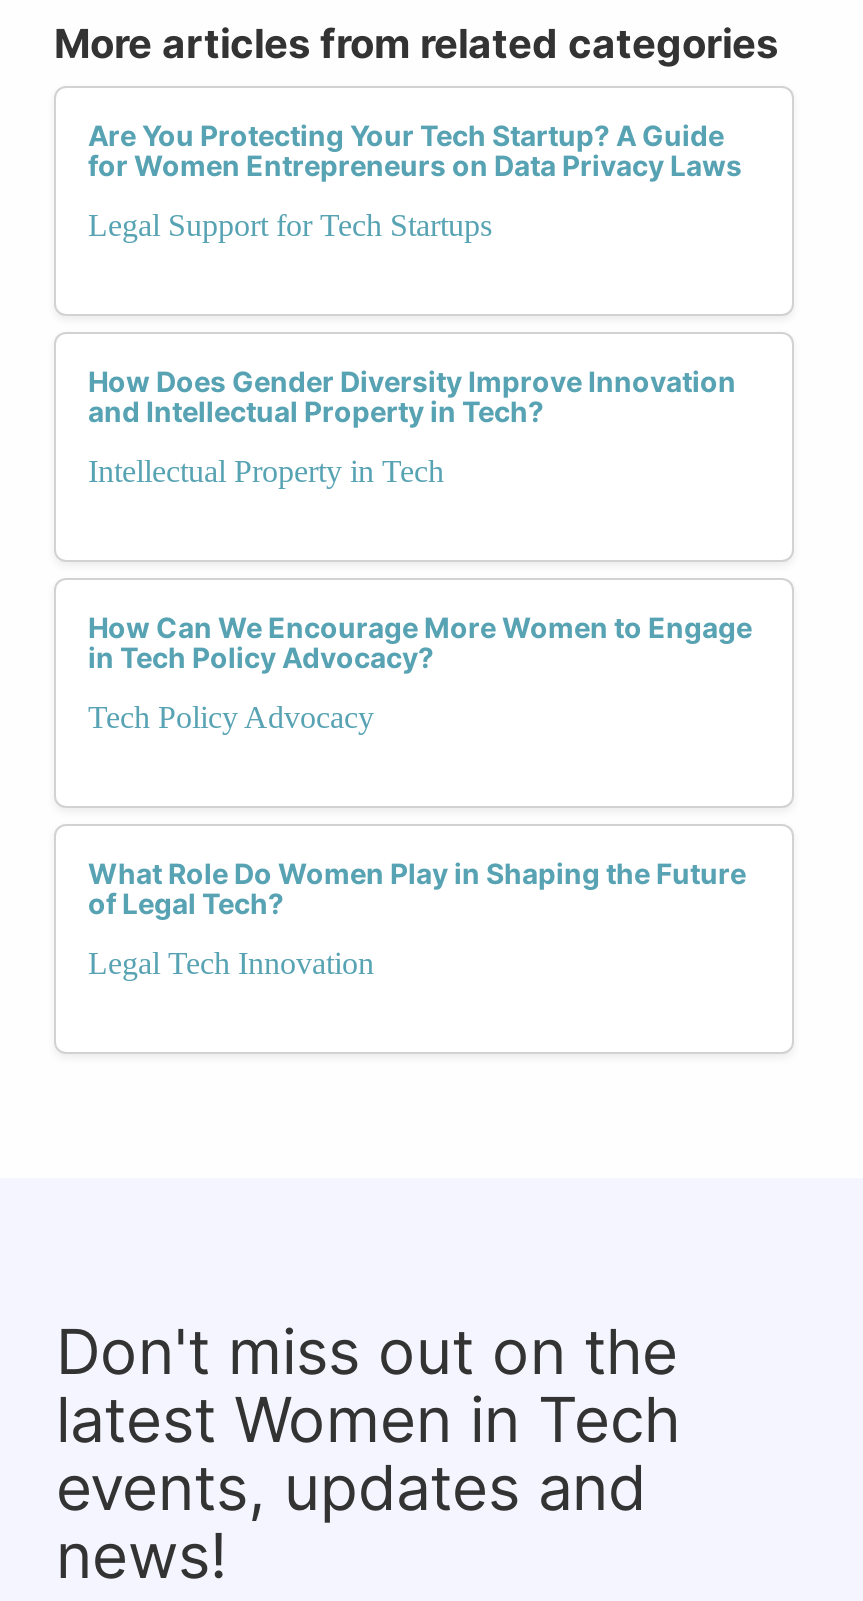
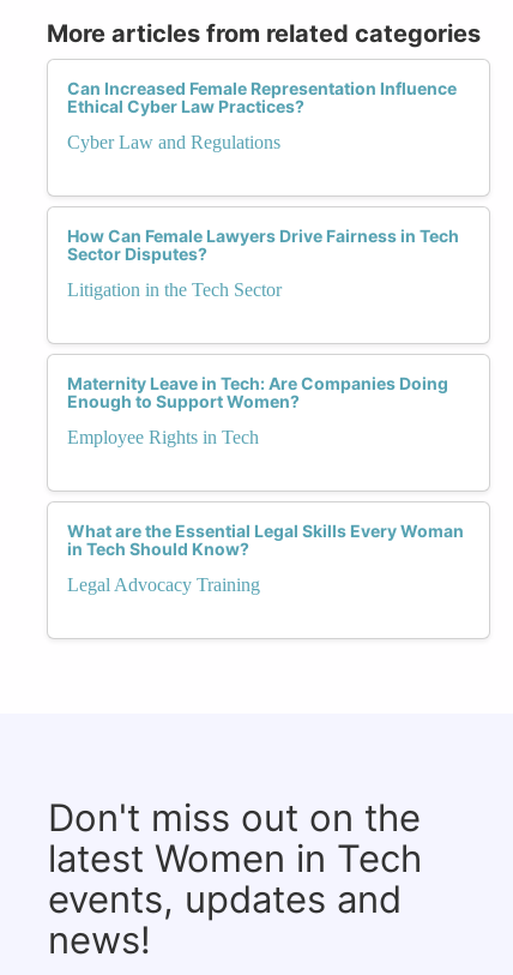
- Are You Protecting Your Tech Startup? A Guide
- for Women Entrepreneurs on Data Privacy Laws
+ Can Increased Female Representation Influence
+ Ethical Cyber Law Practices?

- Legal Support for Tech Startups
+ Cyber Law and Regulations

- How Does Gender Diversity Improve Innovation
- and Intellectual Property in Tech?
+ How Can Female Lawyers Drive Fairness in Tech
+ Sector Disputes?

- Intellectual Property in Tech
+ Litigation in the Tech Sector

- How Can We Encourage More Women to Engage
- in Tech Policy Advocacy?
+ Maternity Leave in Tech: Are Companies Doing
+ Enough to Support Women?

- Tech Policy Advocacy
+ Employee Rights in Tech

- What Role Do Women Play in Shaping the Future
- of Legal Tech?
+ What are the Essential Legal Skills Every Woman
+ in Tech Should Know?

- Legal Tech Innovation
+ Legal Advocacy Training
